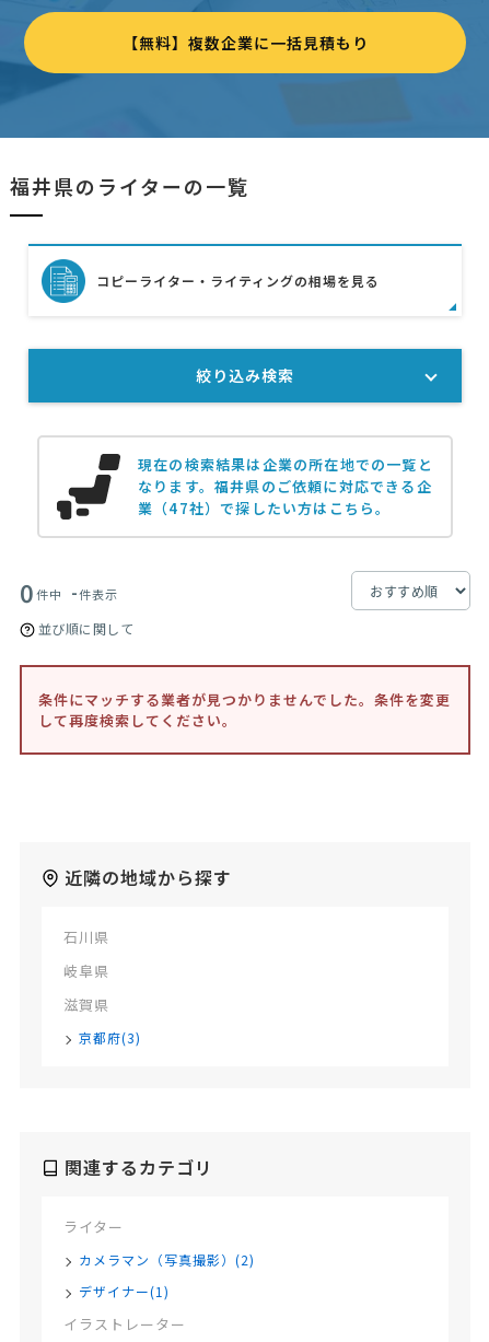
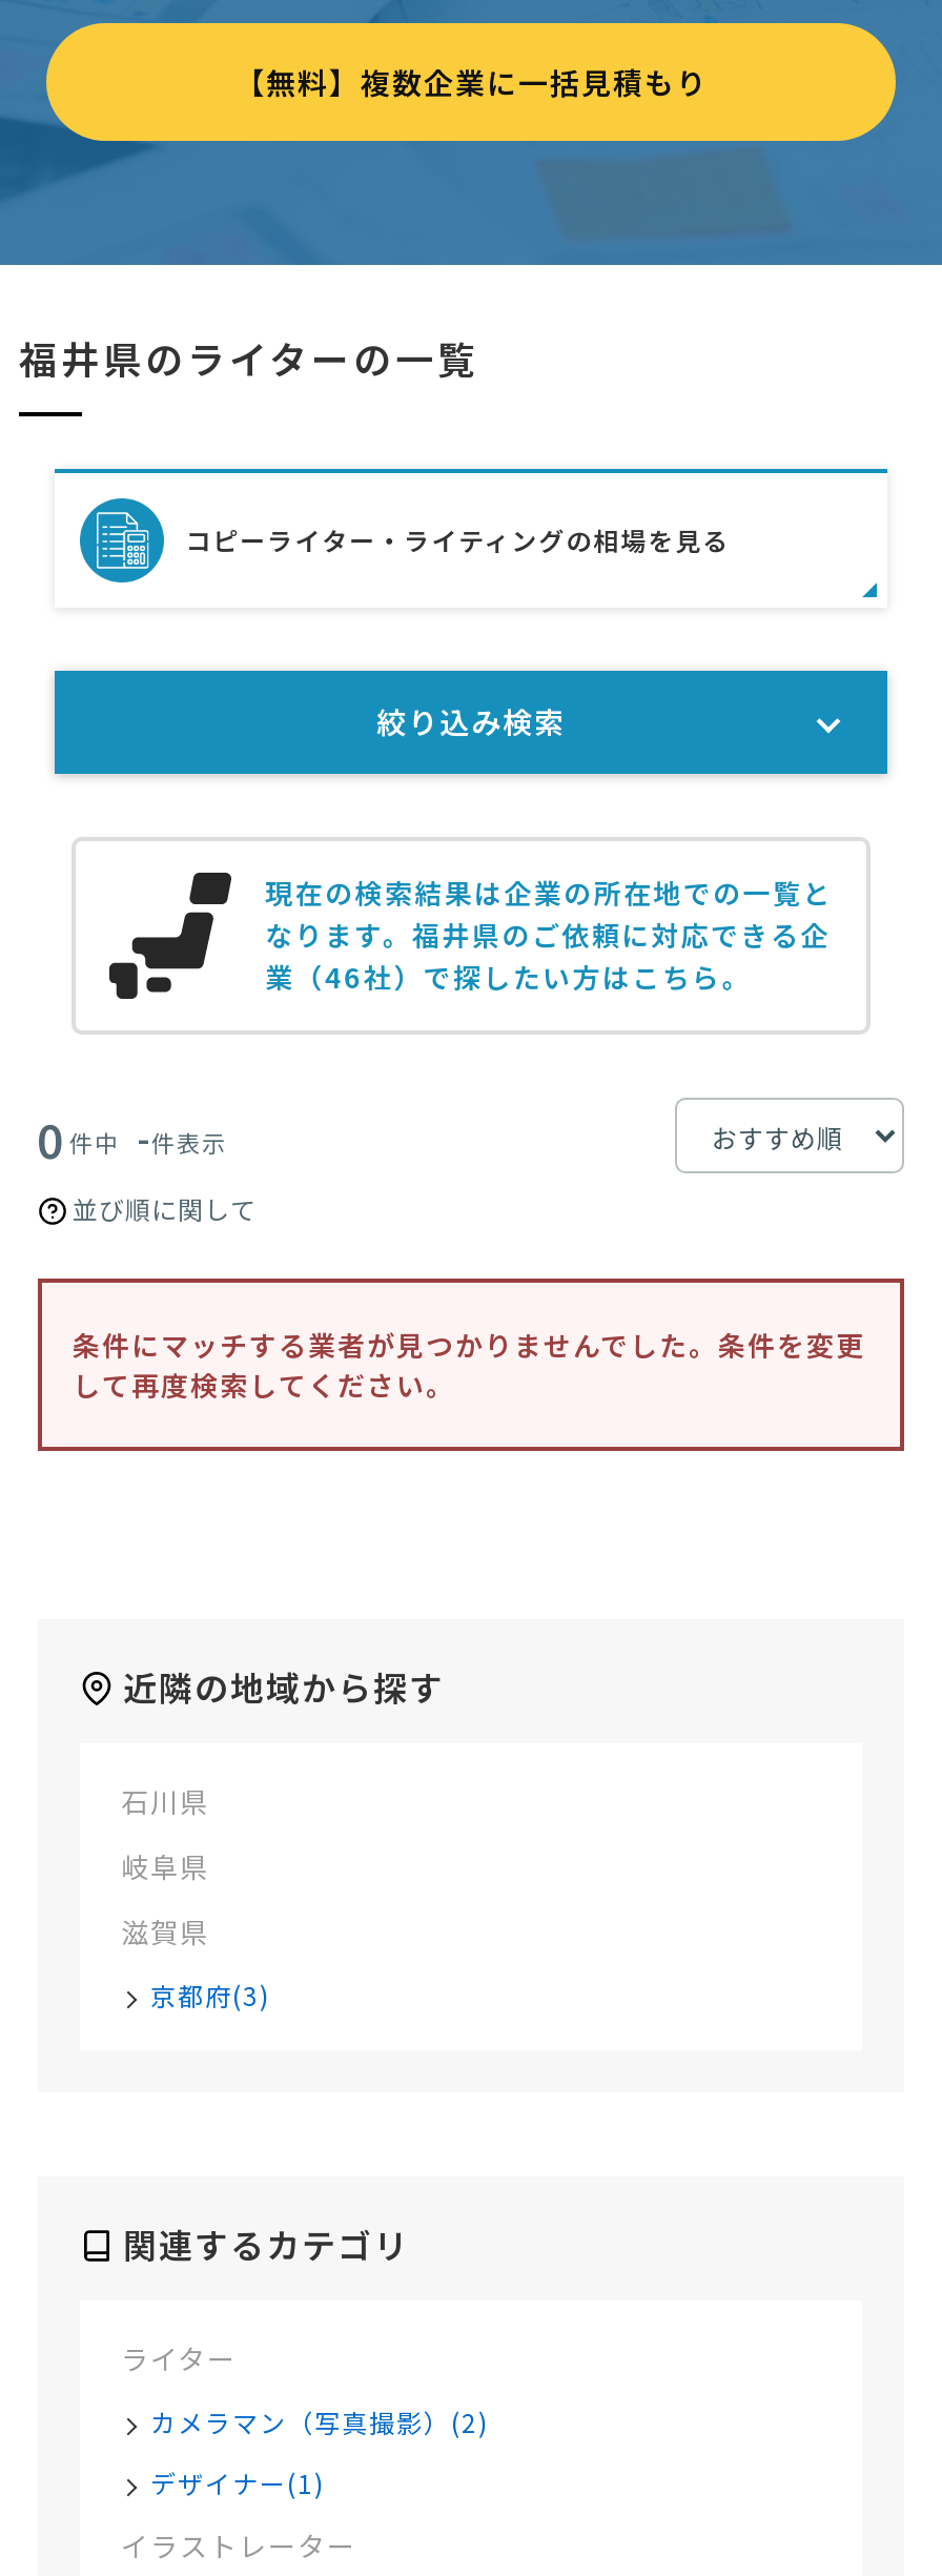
- 業（47社）で探したい方はこちら。
+ 業（46社）で探したい方はこちら。
